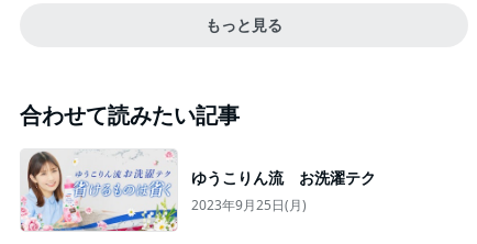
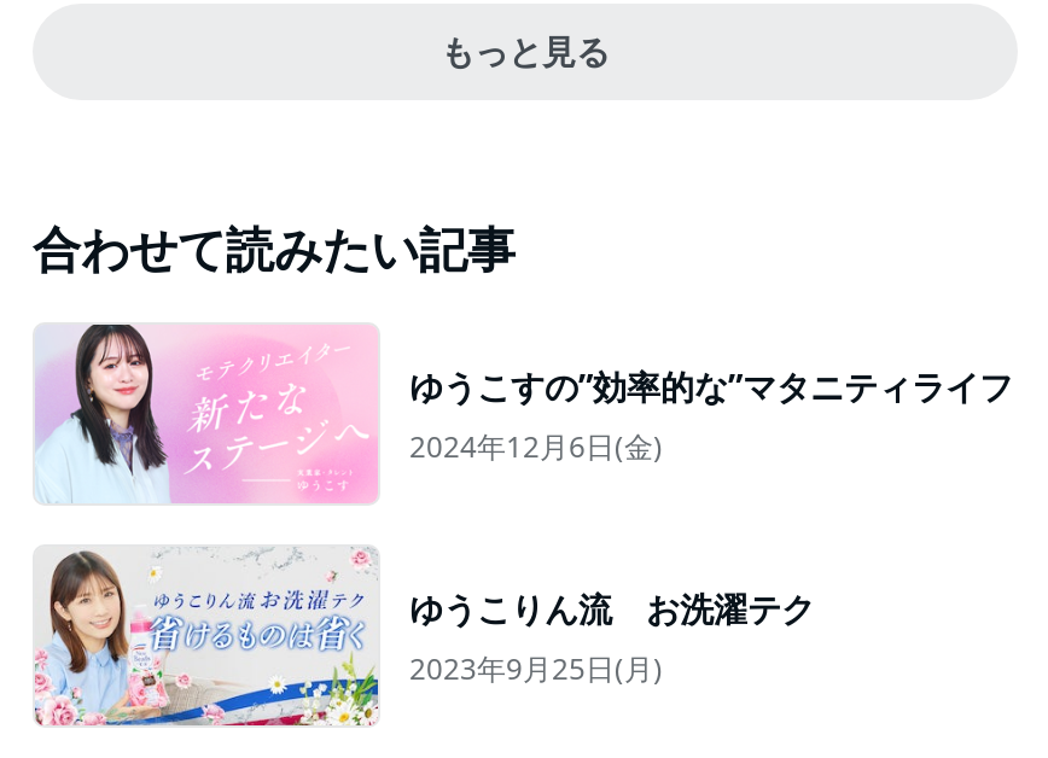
+ [image]
+ ゆうこすの”効率的な”マタニティライフ
+ 2024年12月6日(金)
